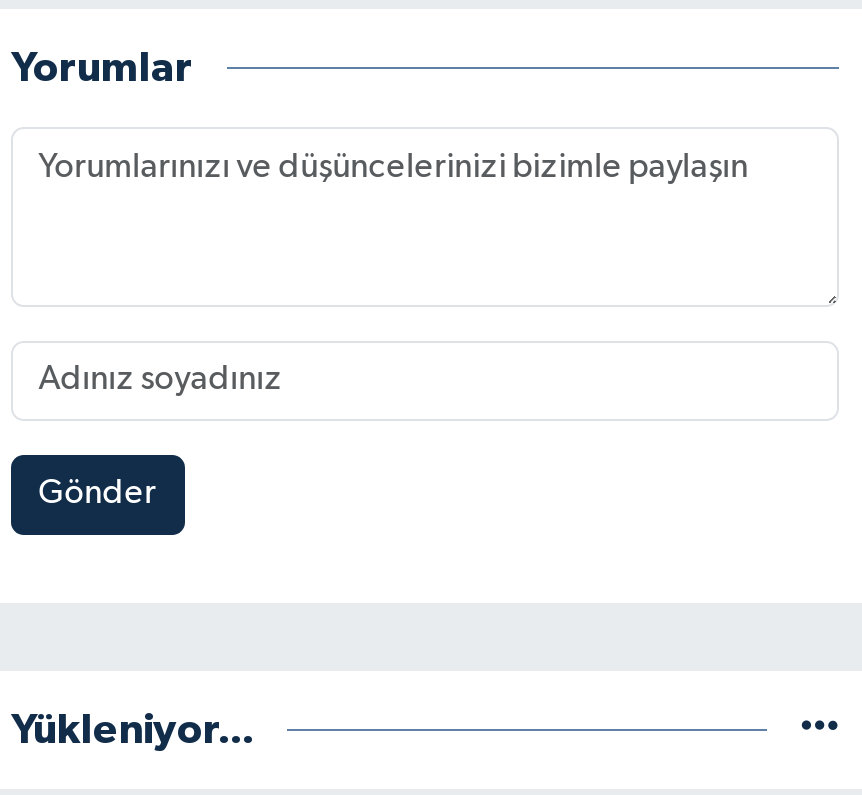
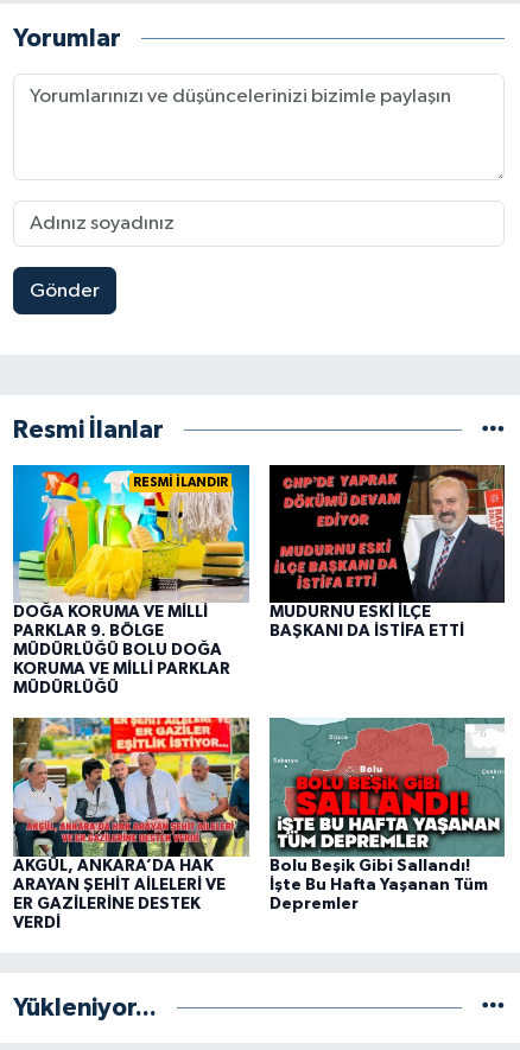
+ [image]
+ Resmi İlanlar
+ RESMİ İLANDIR

+ [image]
+ AKGÜL, ANKARA’DA HAK
+ ARAYAN ŞEHİT AİLELERİ VE
+ ER GAZİLERİNE DESTEK
+ VERDİ

+ DOĞA KORUMA VE MİLLİ
+ PARKLAR 9. BÖLGE
+ MÜDÜRLÜĞÜ BOLU DOĞA
+ KORUMA VE MİLLİ PARKLAR
+ MÜDÜRLÜĞÜ

+ [image]
+ MUDURNU ESKİ İLÇE
+ BAŞKANI DA İSTİFA ETTİ

+ [image]
+ Bolu Beşik Gibi Sallandı!
+ İşte Bu Hafta Yaşanan Tüm
+ Depremler
